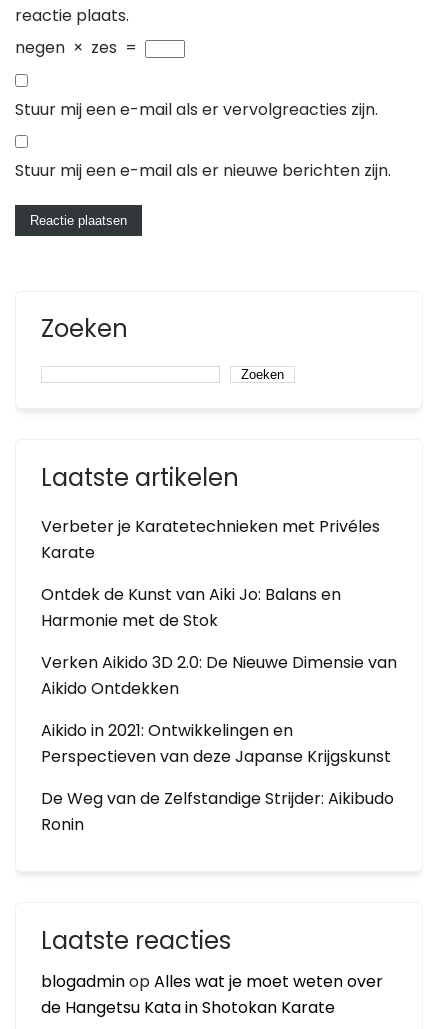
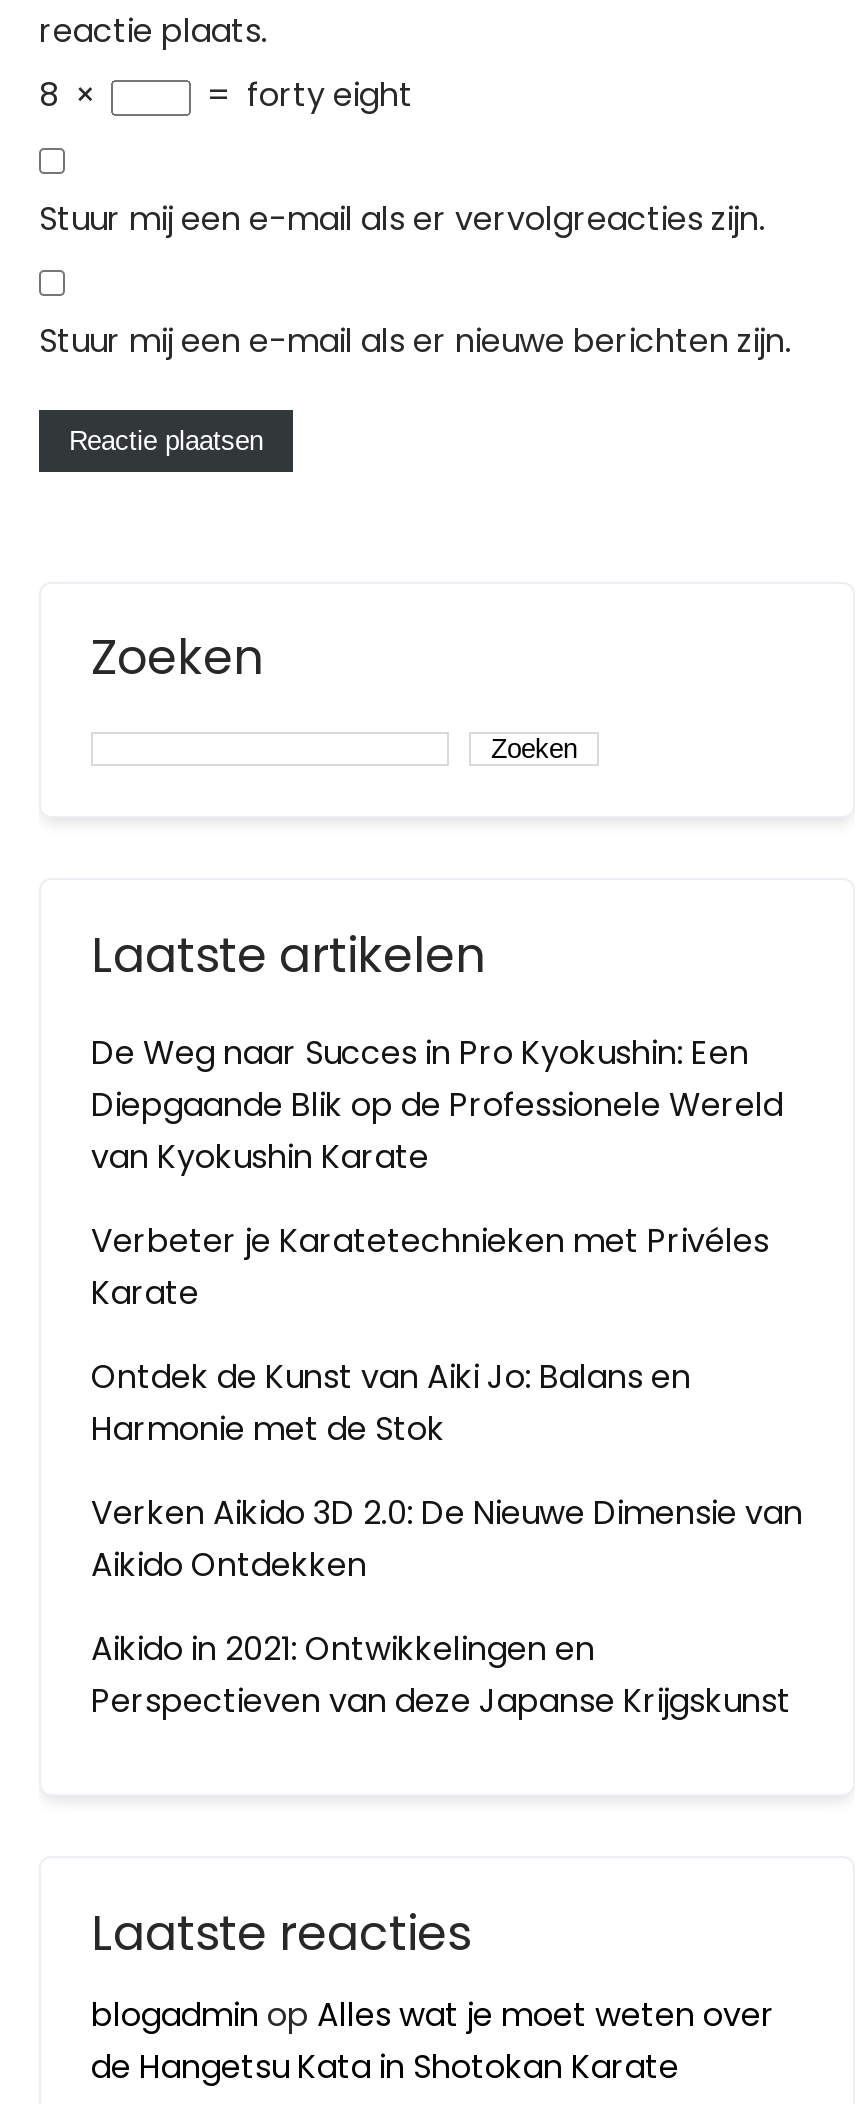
- negen × zes =
+ 8 ×
+ = forty eight

+ De Weg naar Succes in Pro Kyokushin: Een
+ Diepgaande Blik op de Professionele Wereld
+ van Kyokushin Karate

moved down: Verbeter je Karatetechnieken met Privéles | Karate | Ontdek de Kunst van Aiki Jo: Balans en | Harmonie met de Stok | Verken Aikido 3D 2.0: De Nieuwe Dimensie van | Aikido Ontdekken | Aikido in 2021: Ontwikkelingen en | Perspectieven van deze Japanse Krijgskunst

- De Weg van de Zelfstandige Strijder: Aikibudo
- Ronin
